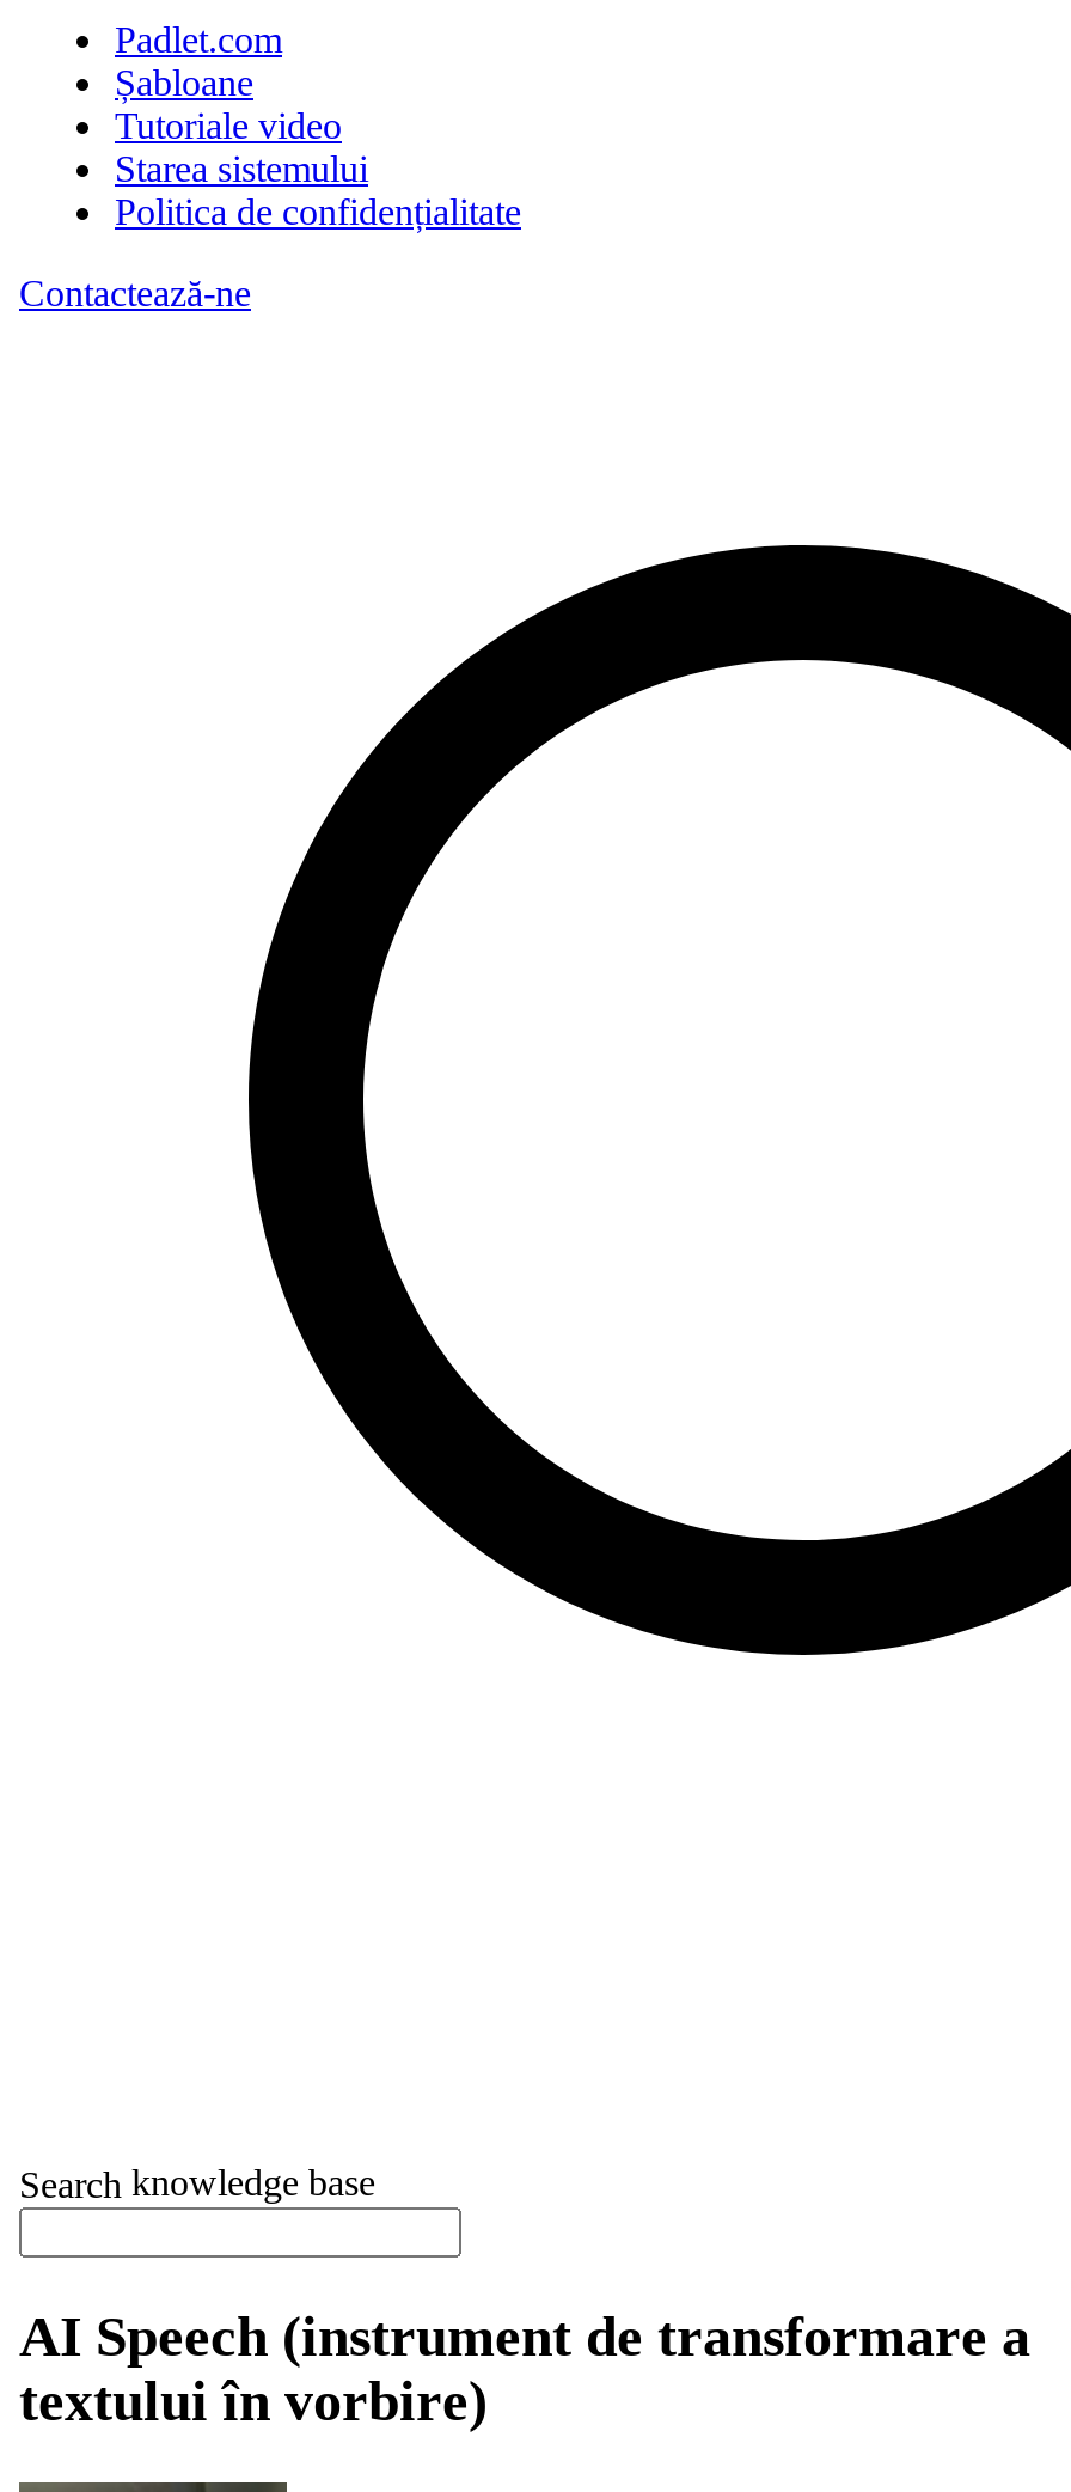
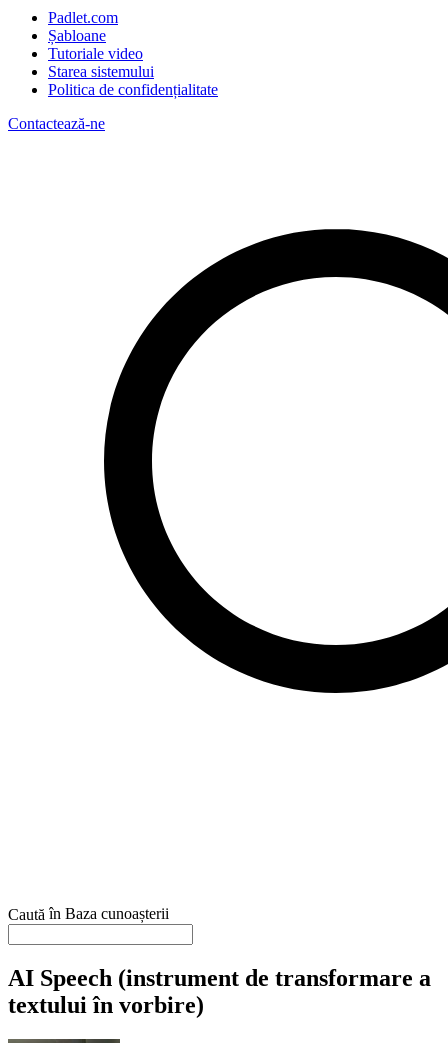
- Search knowledge base
+ Caută în Baza cunoașterii
